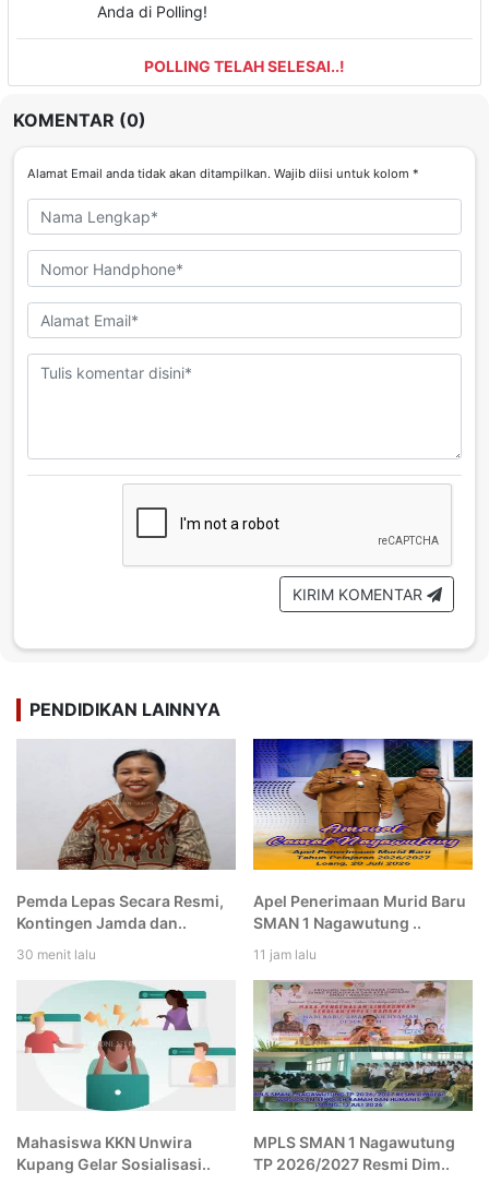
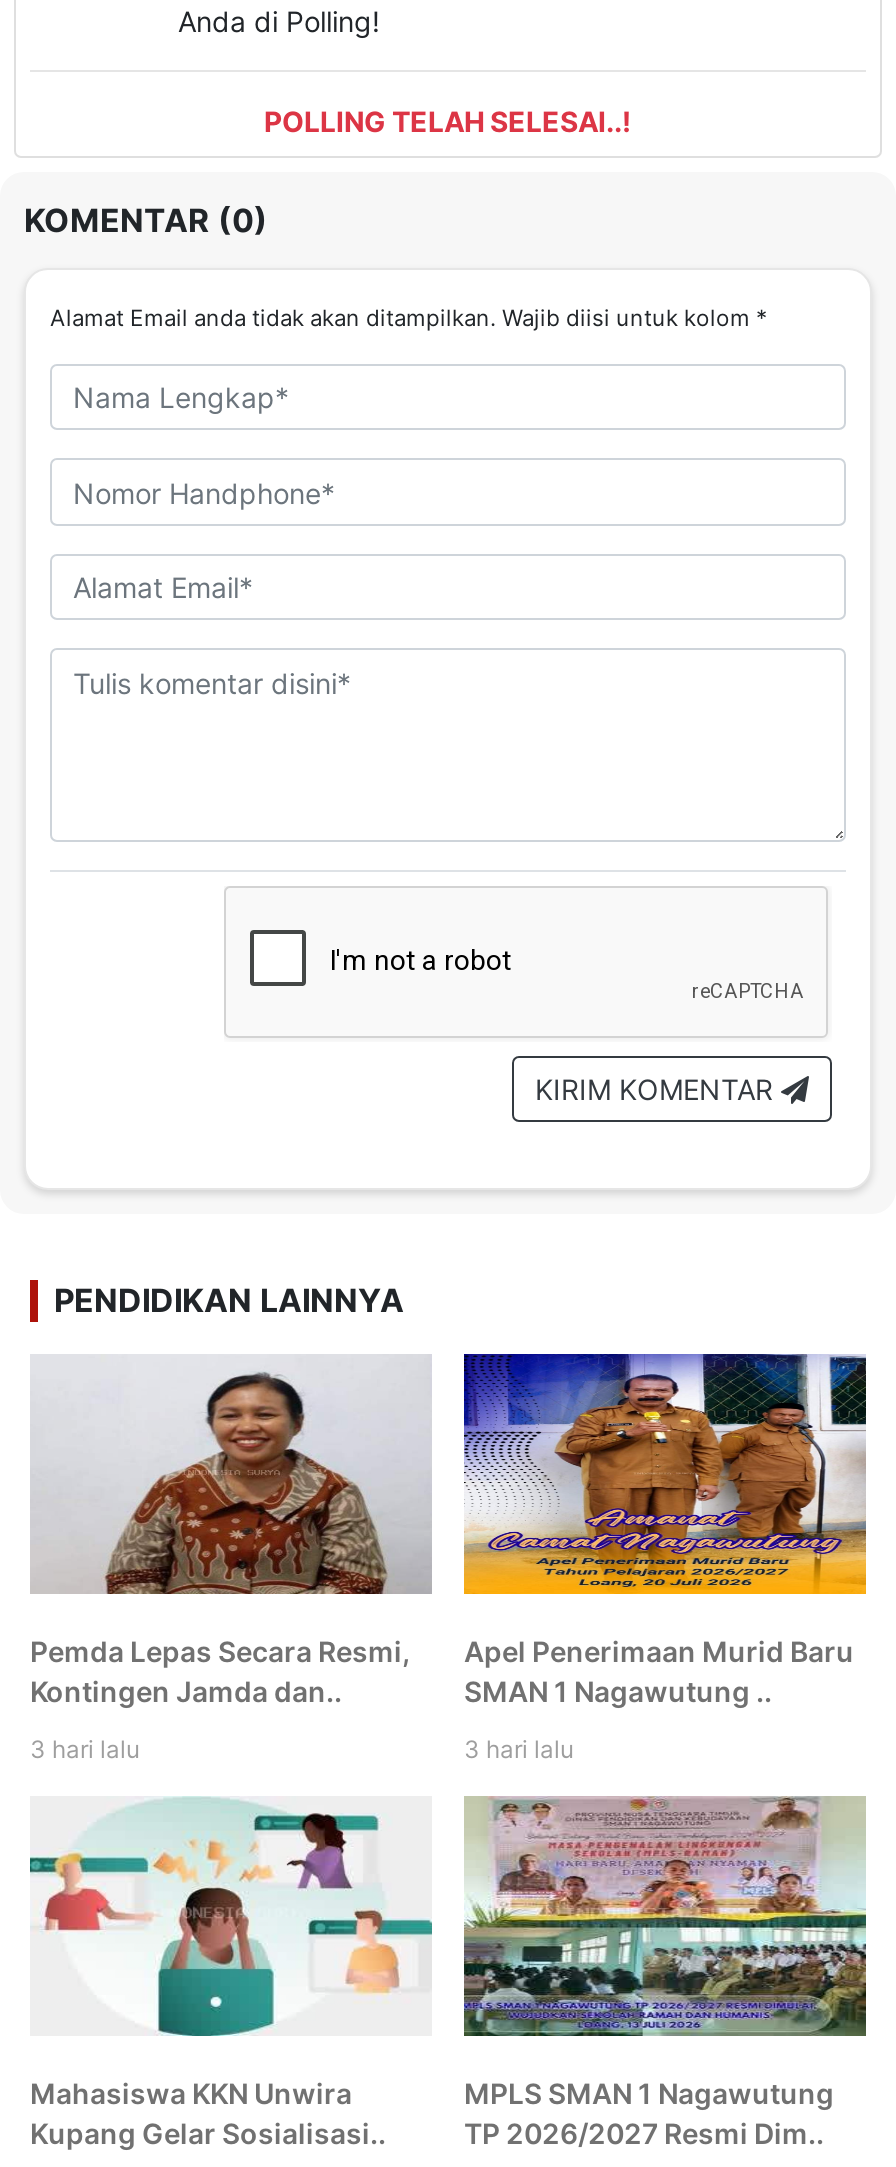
- 30 menit lalu
+ 3 hari lalu

- 11 jam lalu
+ 3 hari lalu
